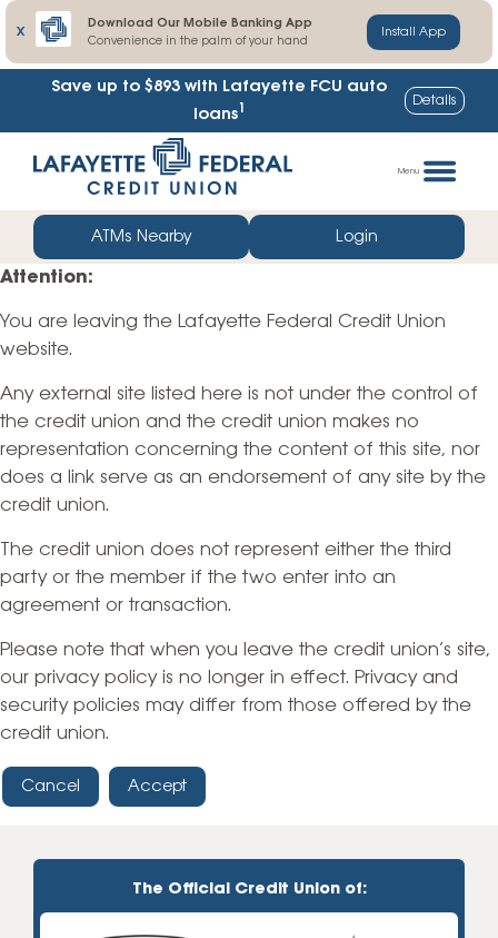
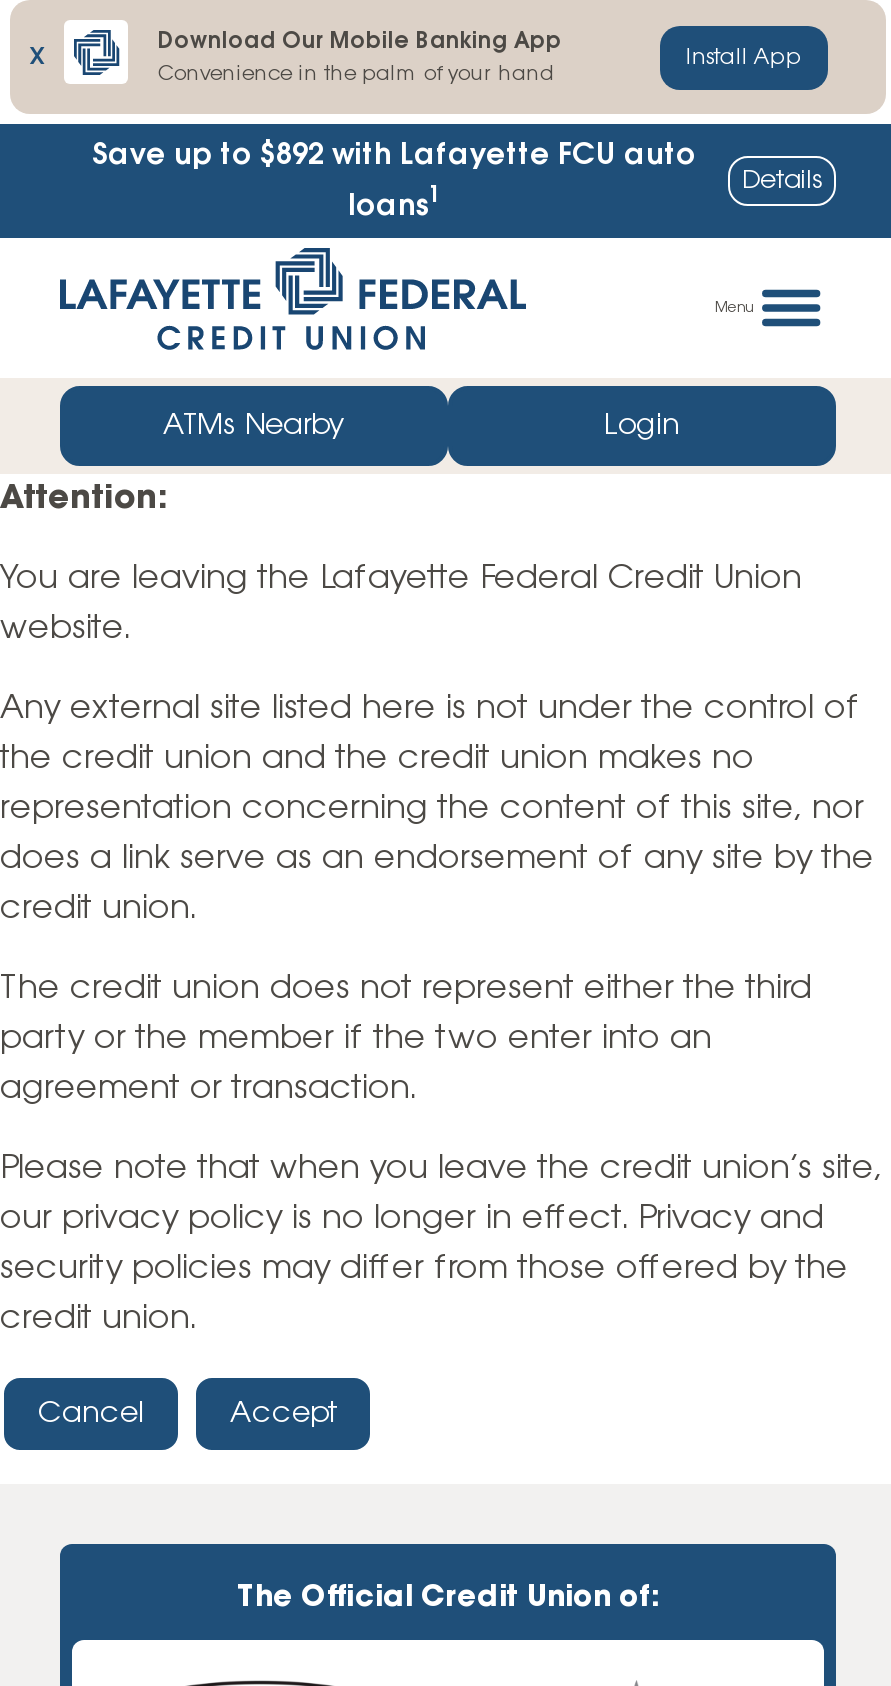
- Save up to $893 with Lafayette FCU auto
+ Save up to $892 with Lafayette FCU auto
